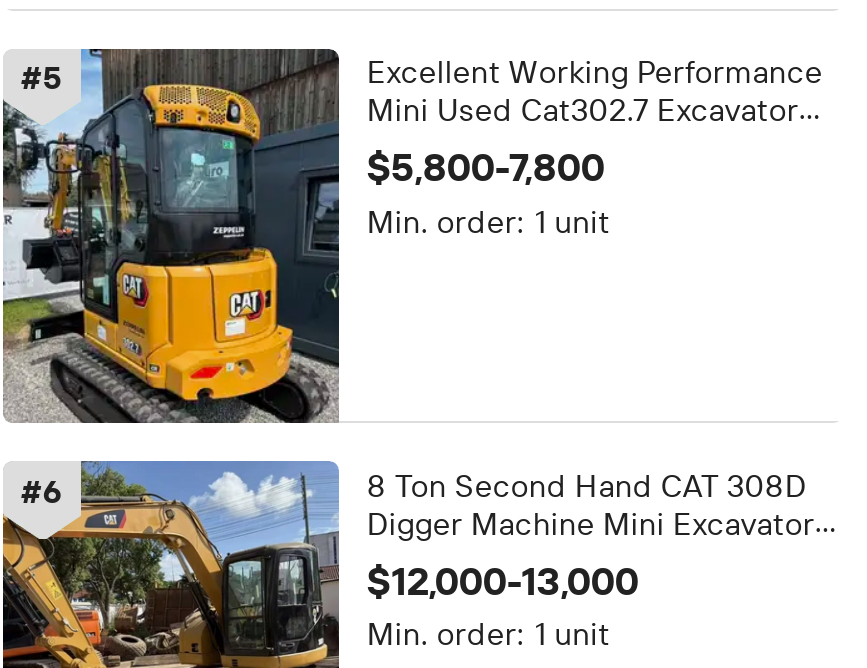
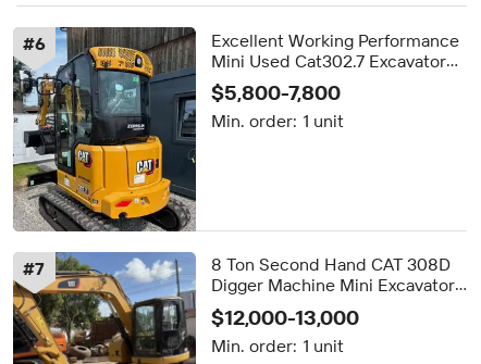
- #5
+ #6

- #6
+ #7
